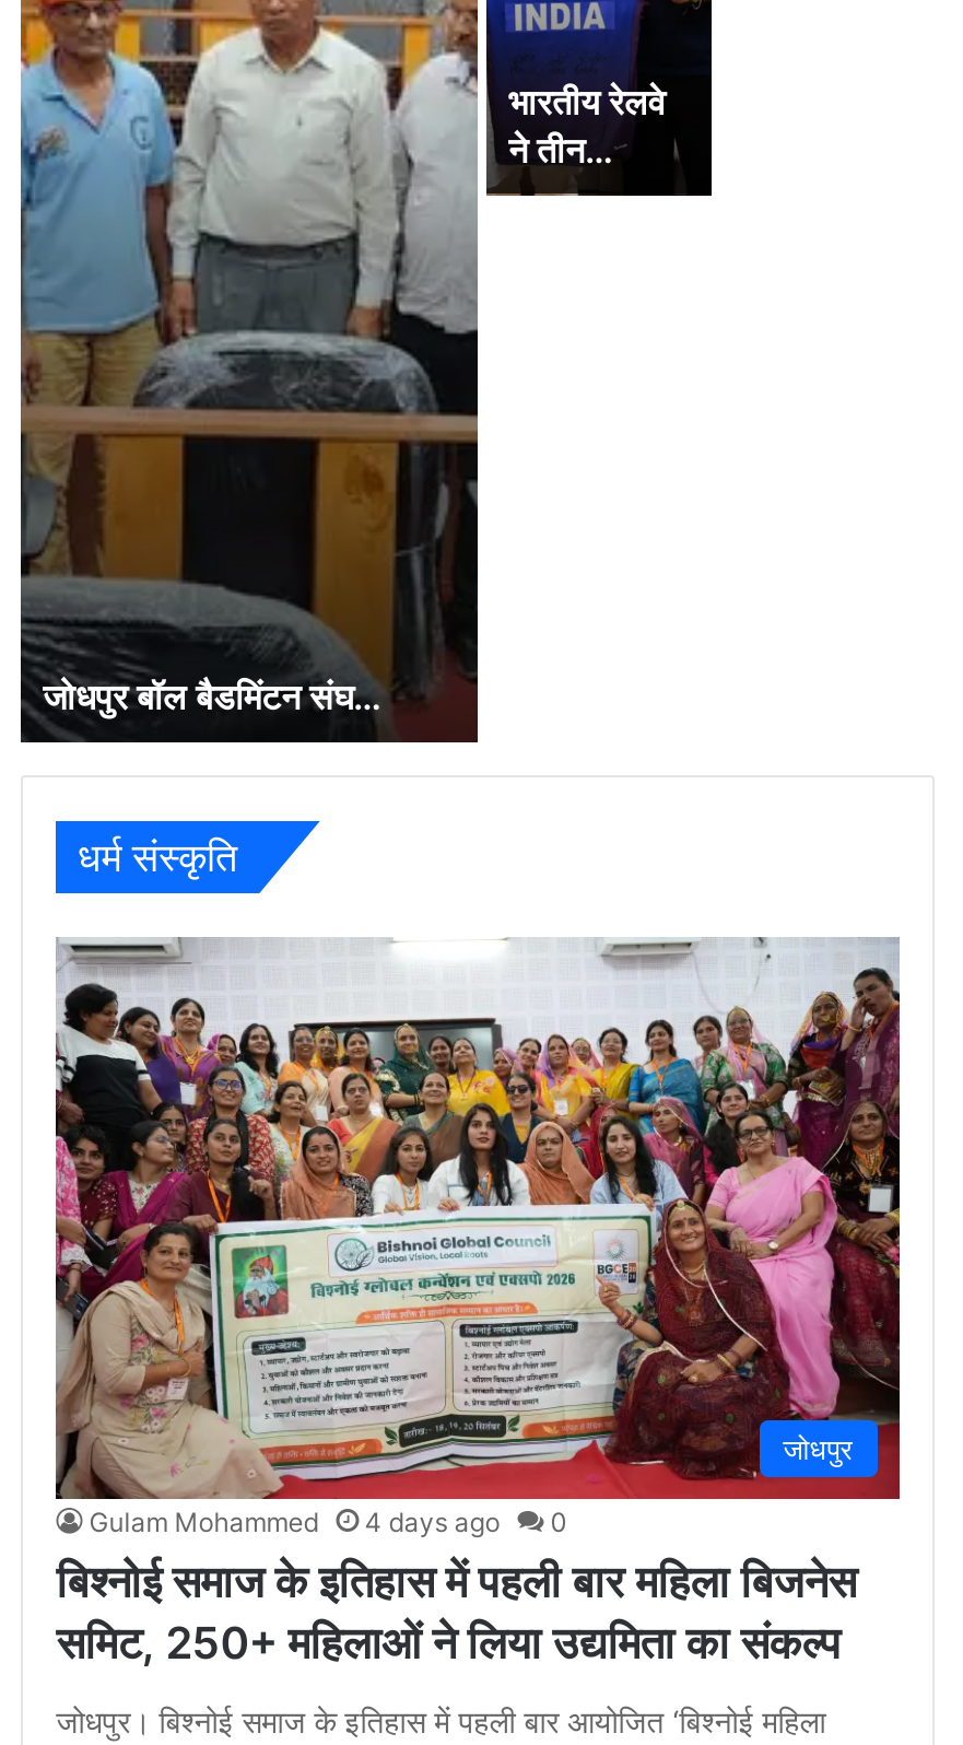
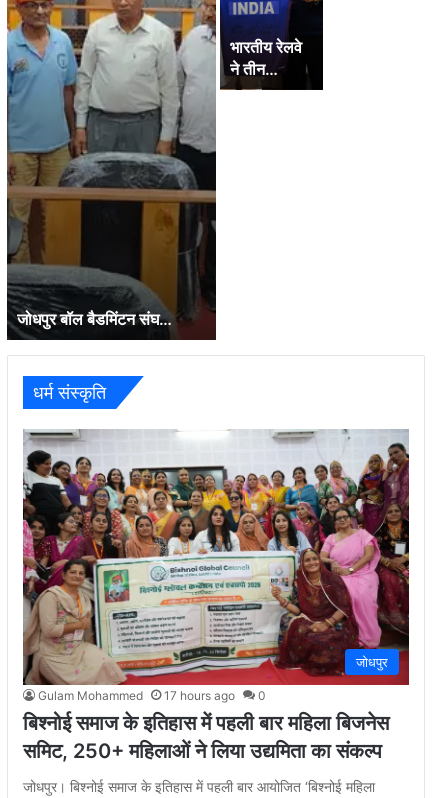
- Gulam Mohammed 4 days ago 0
+ Gulam Mohammed 17 hours ago 0
